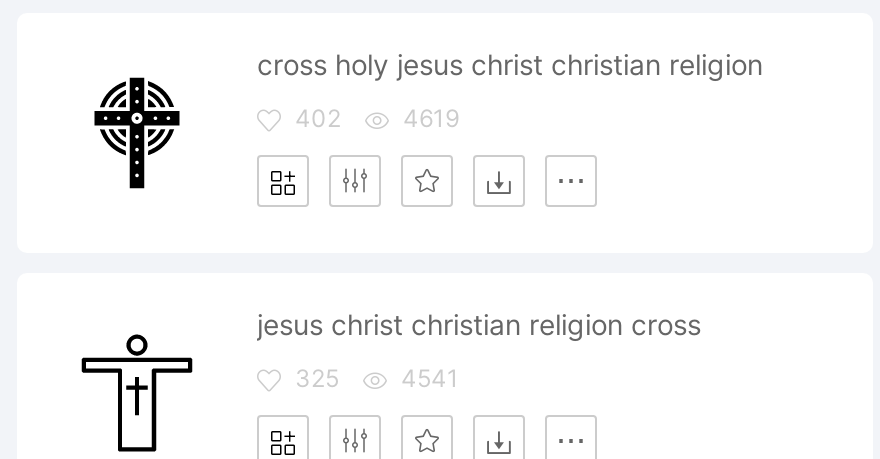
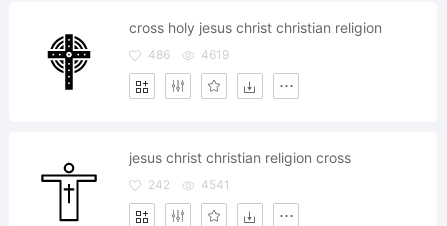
- 402
+ 486

- 325
+ 242
